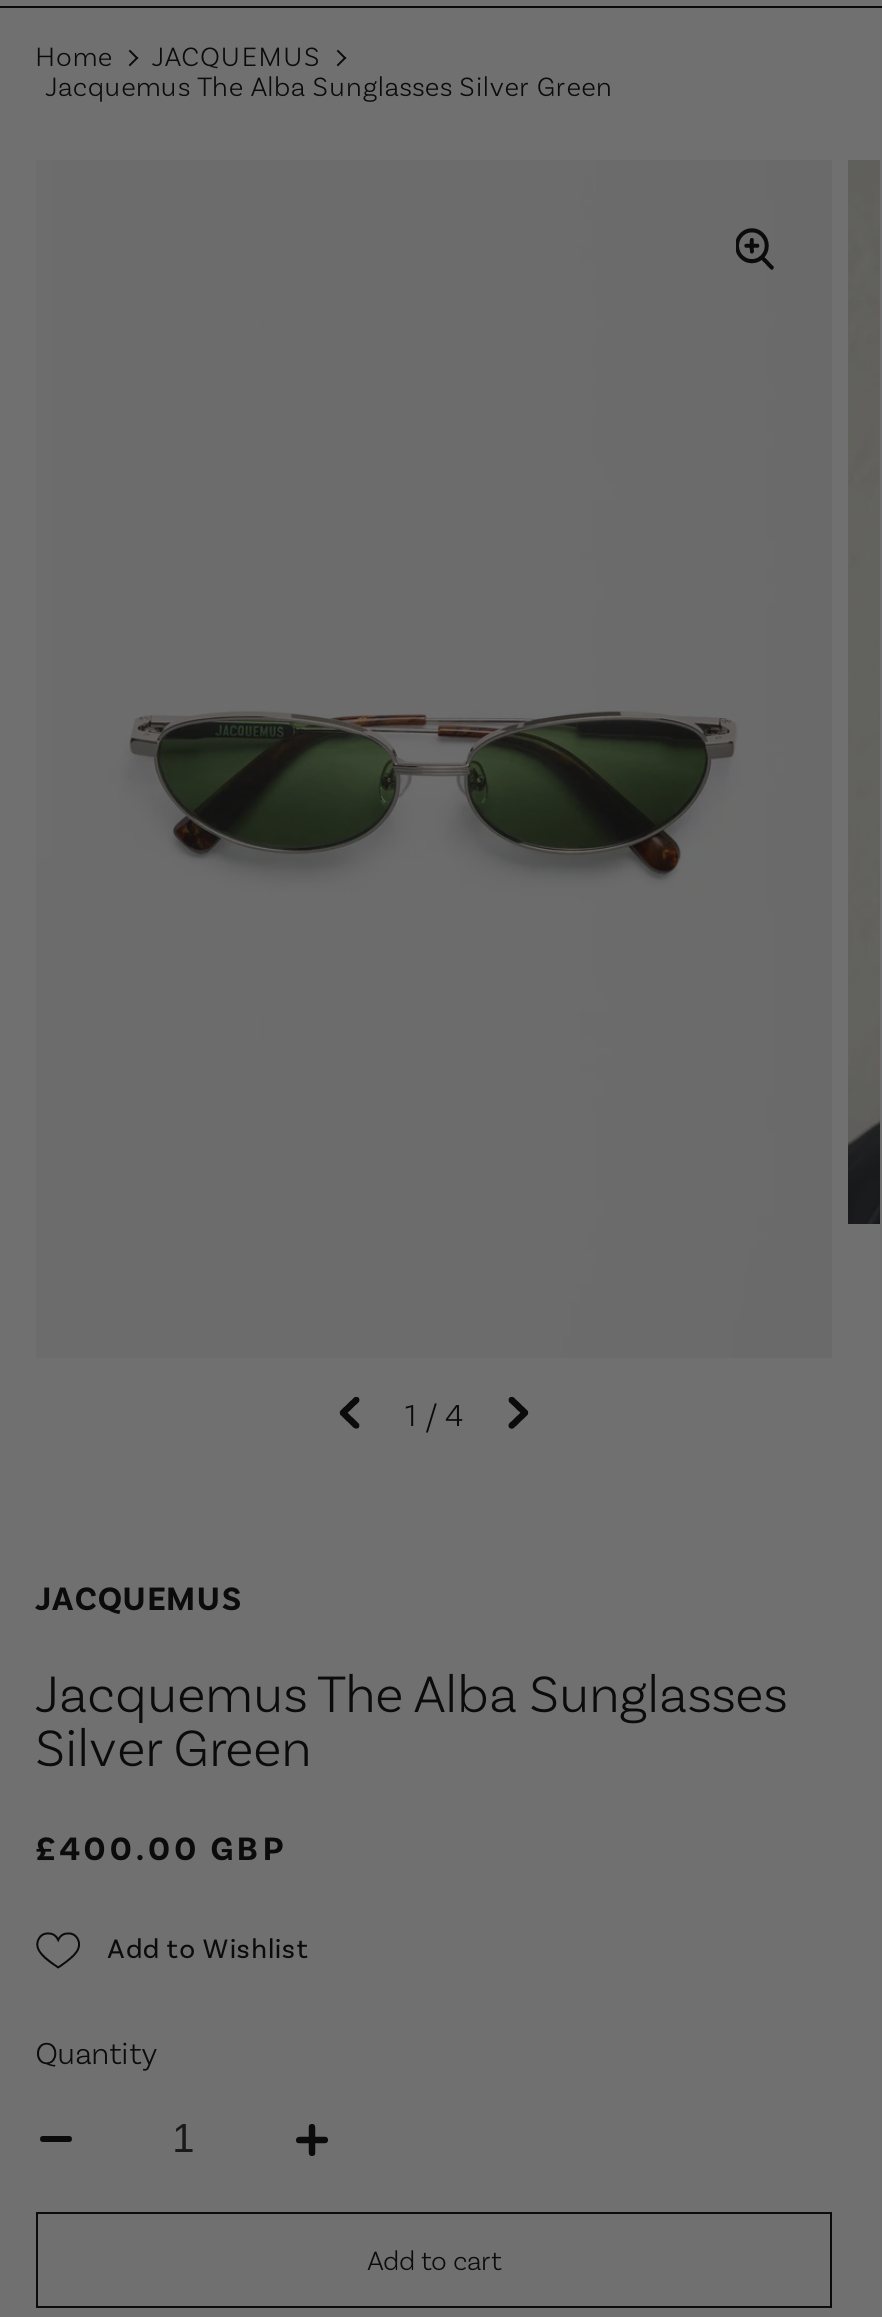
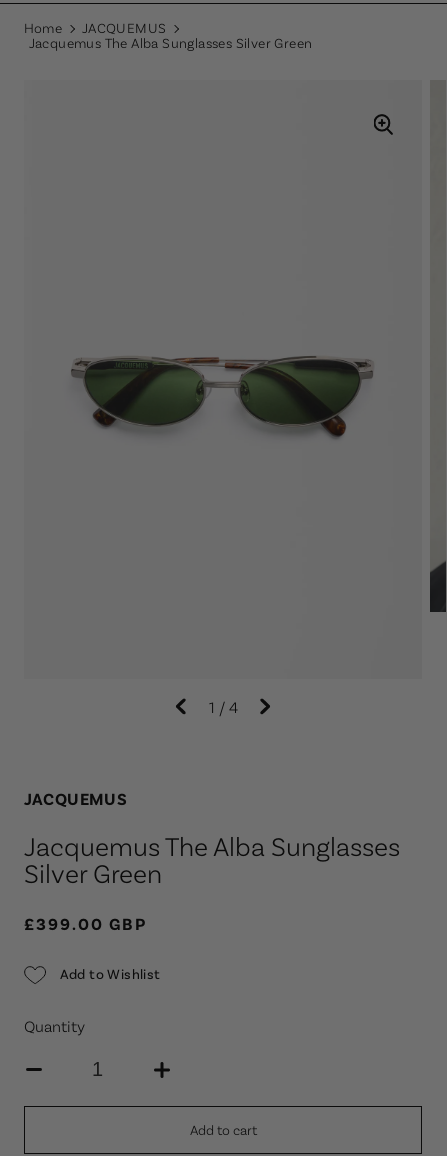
- £400.00 GBP
+ £399.00 GBP
